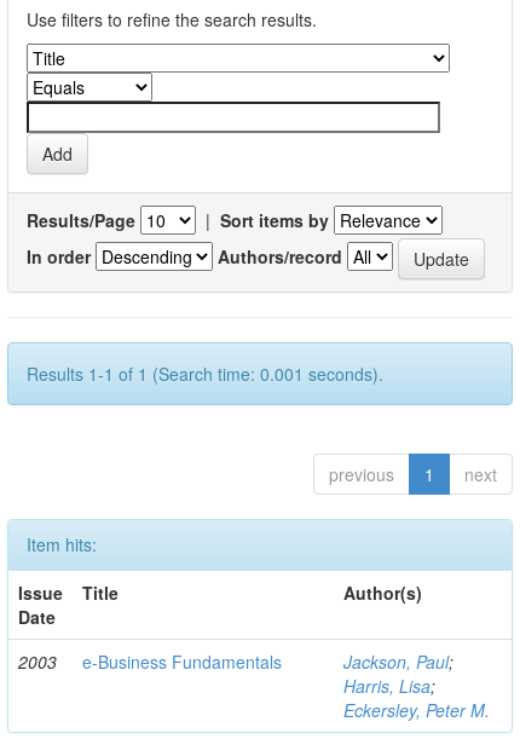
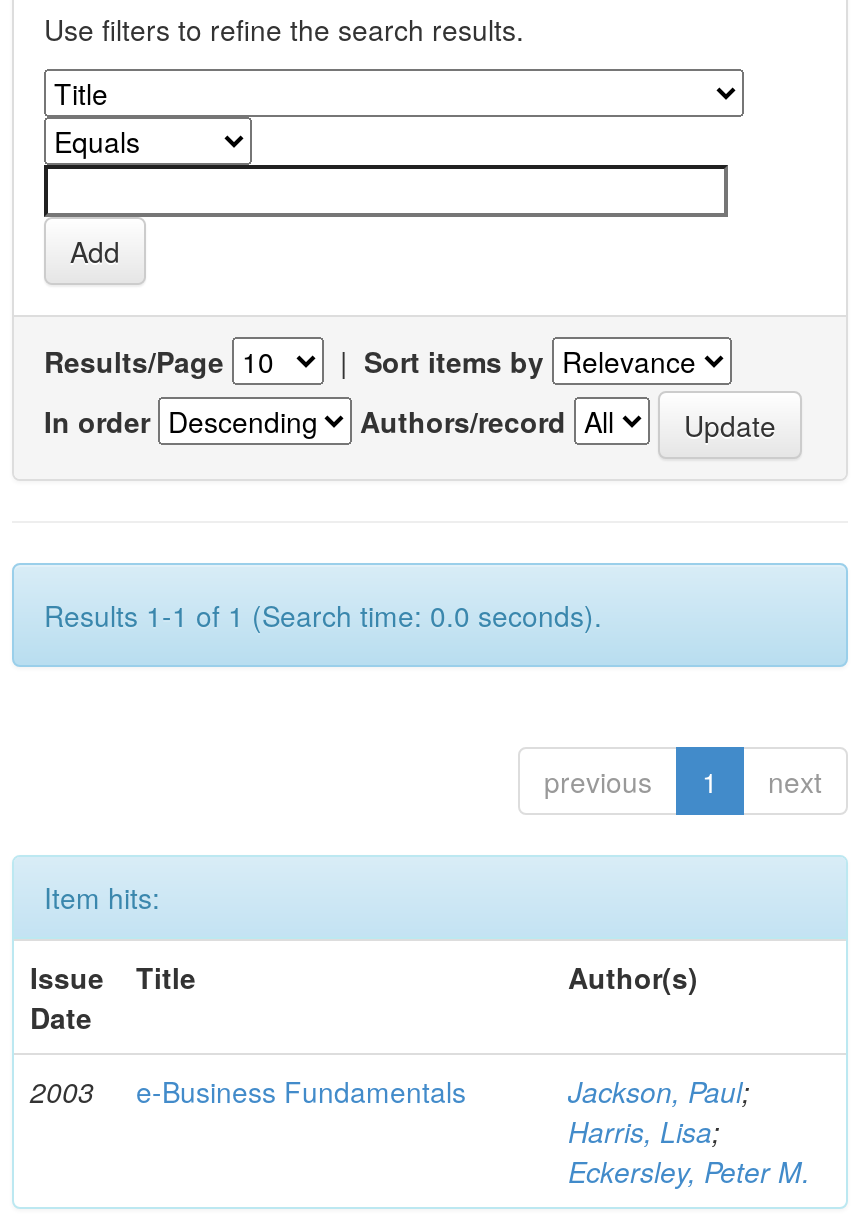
- Results 1-1 of 1 (Search time: 0.001 seconds).
+ Results 1-1 of 1 (Search time: 0.0 seconds).
